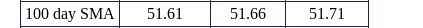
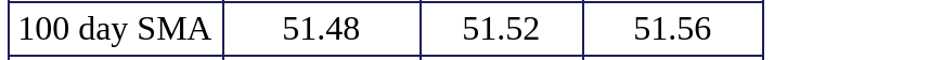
- 100 day SMA 51.61
+ 100 day SMA 51.48

- 51.66
+ 51.52

- 51.71
+ 51.56
